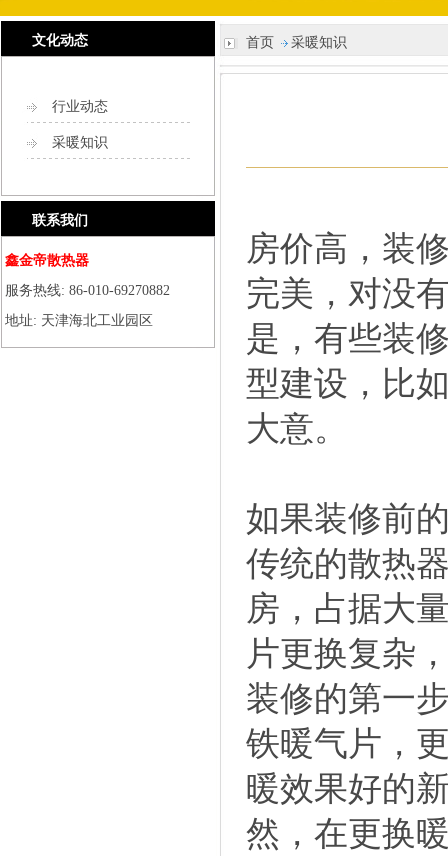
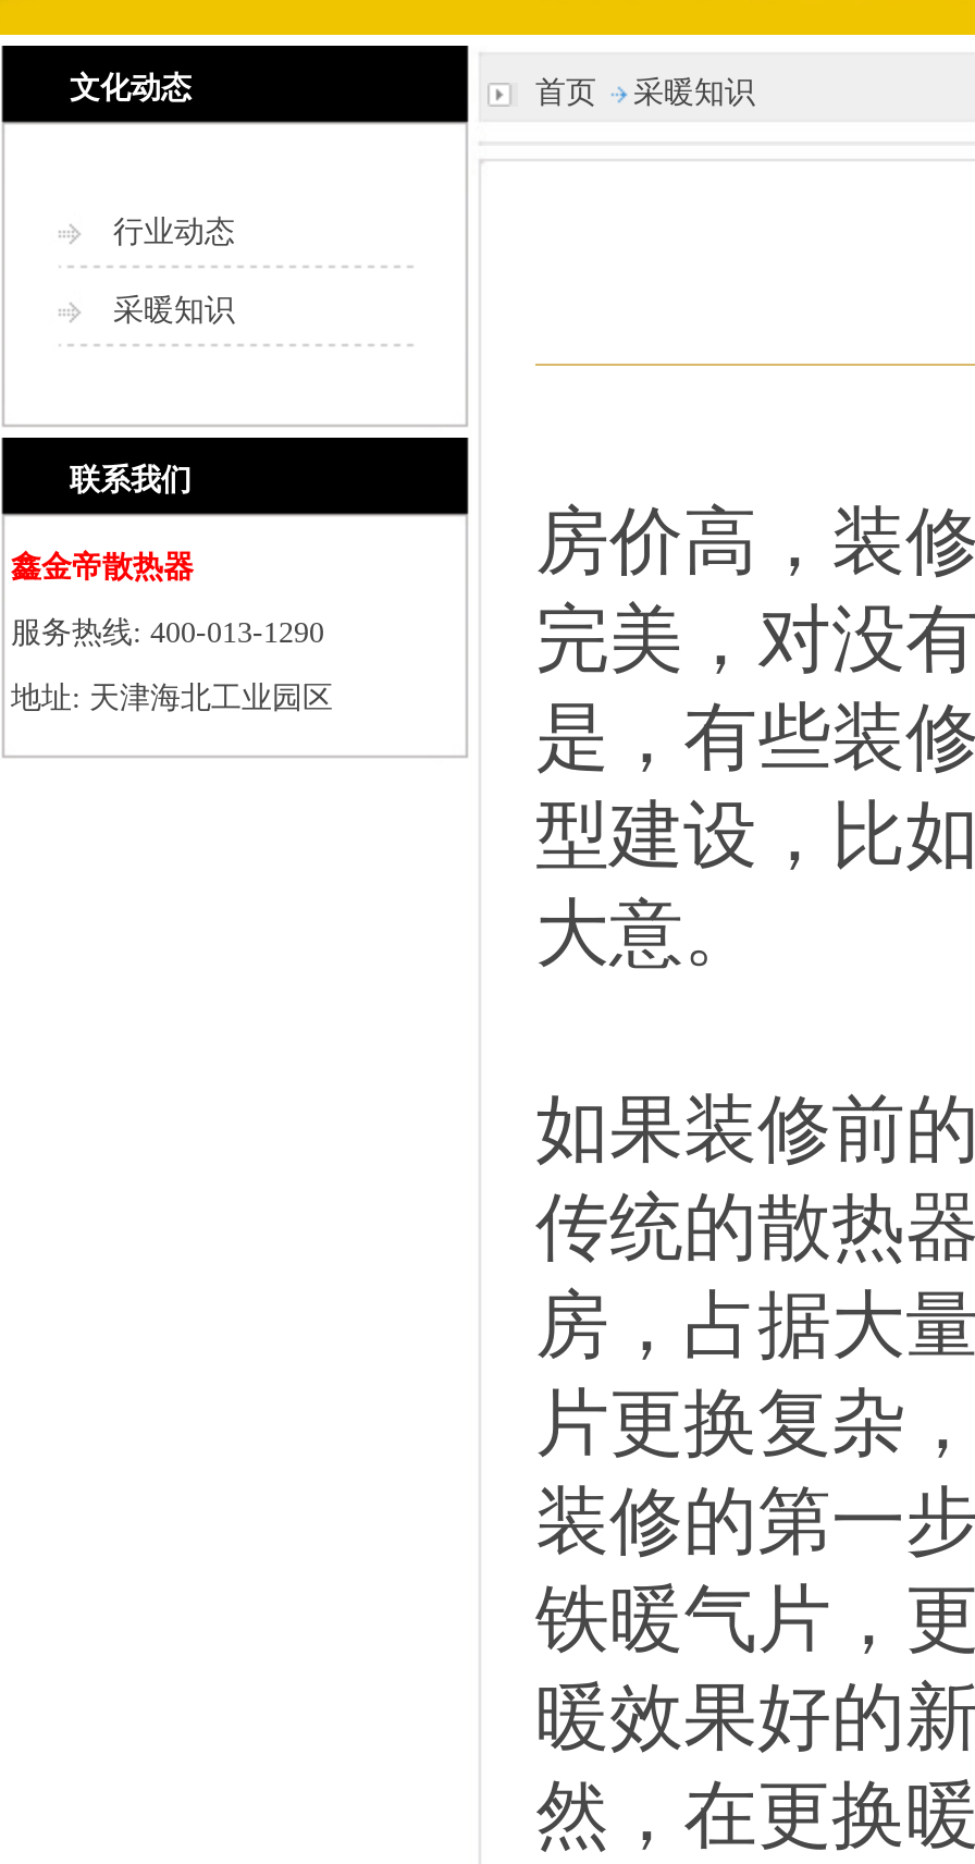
- 服务热线: 86-010-69270882
+ 服务热线: 400-013-1290
